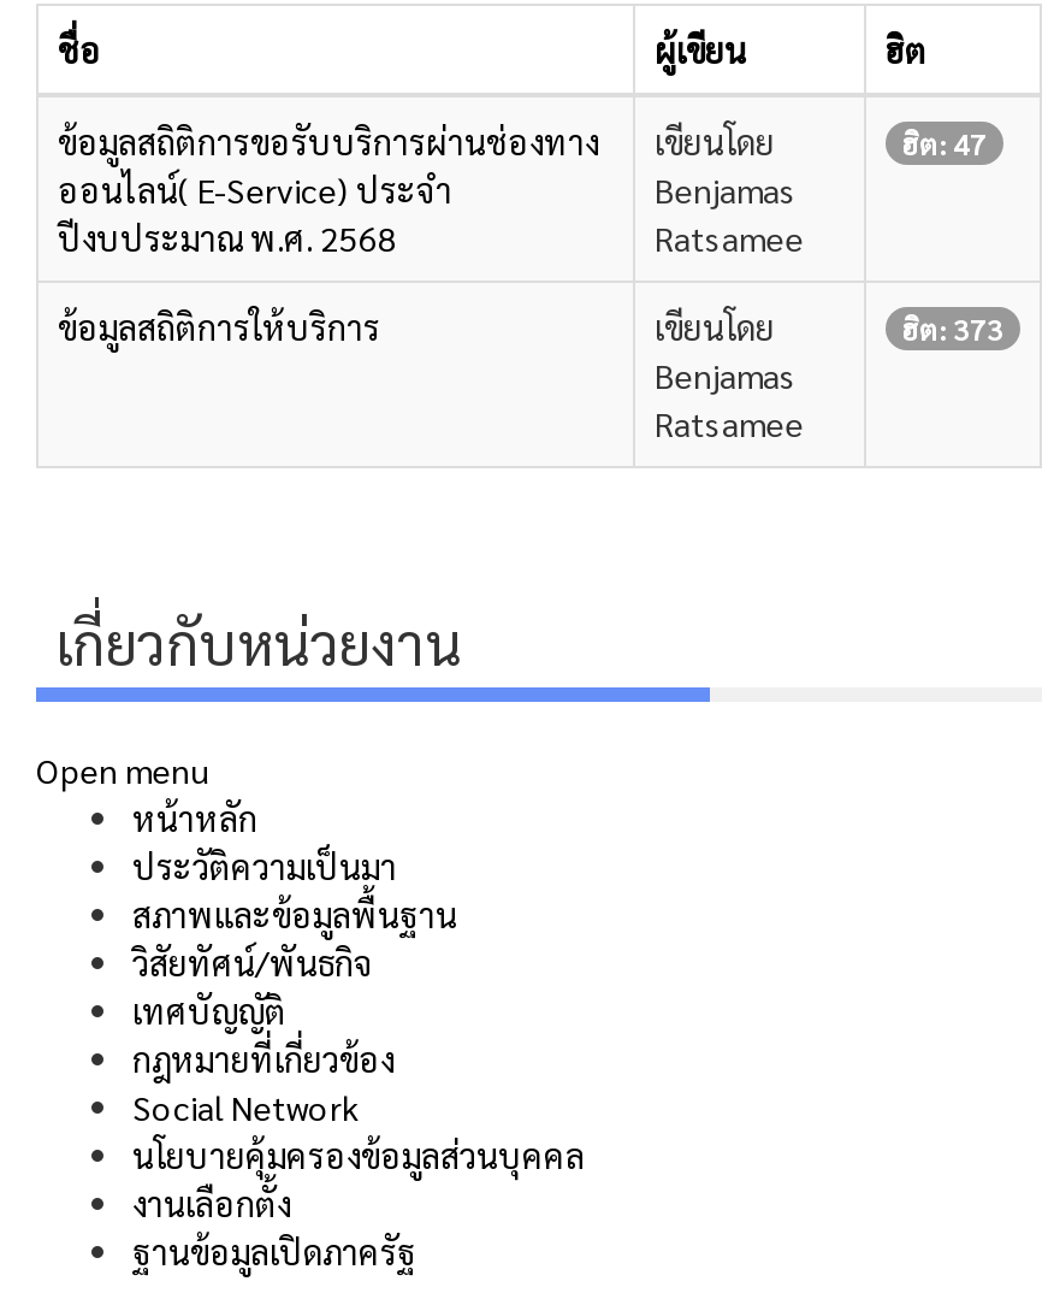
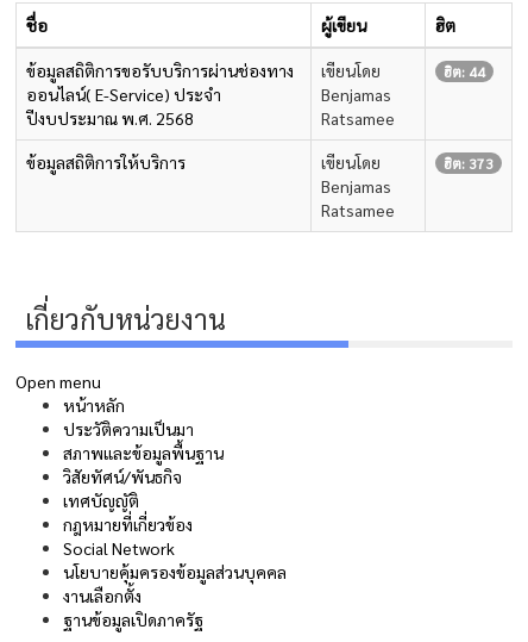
- ฮิต: 47
+ ฮิต: 44
